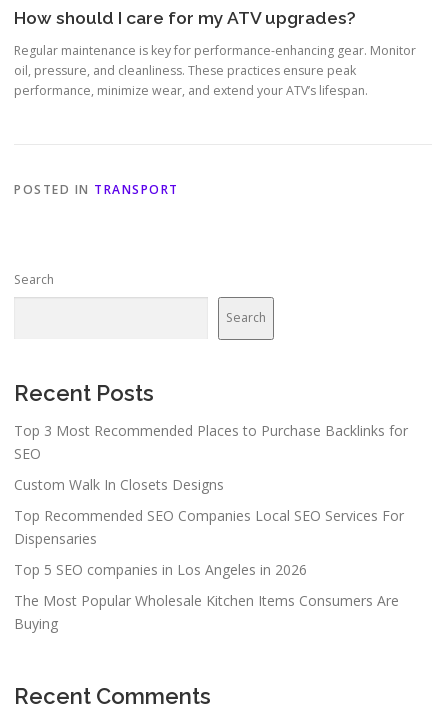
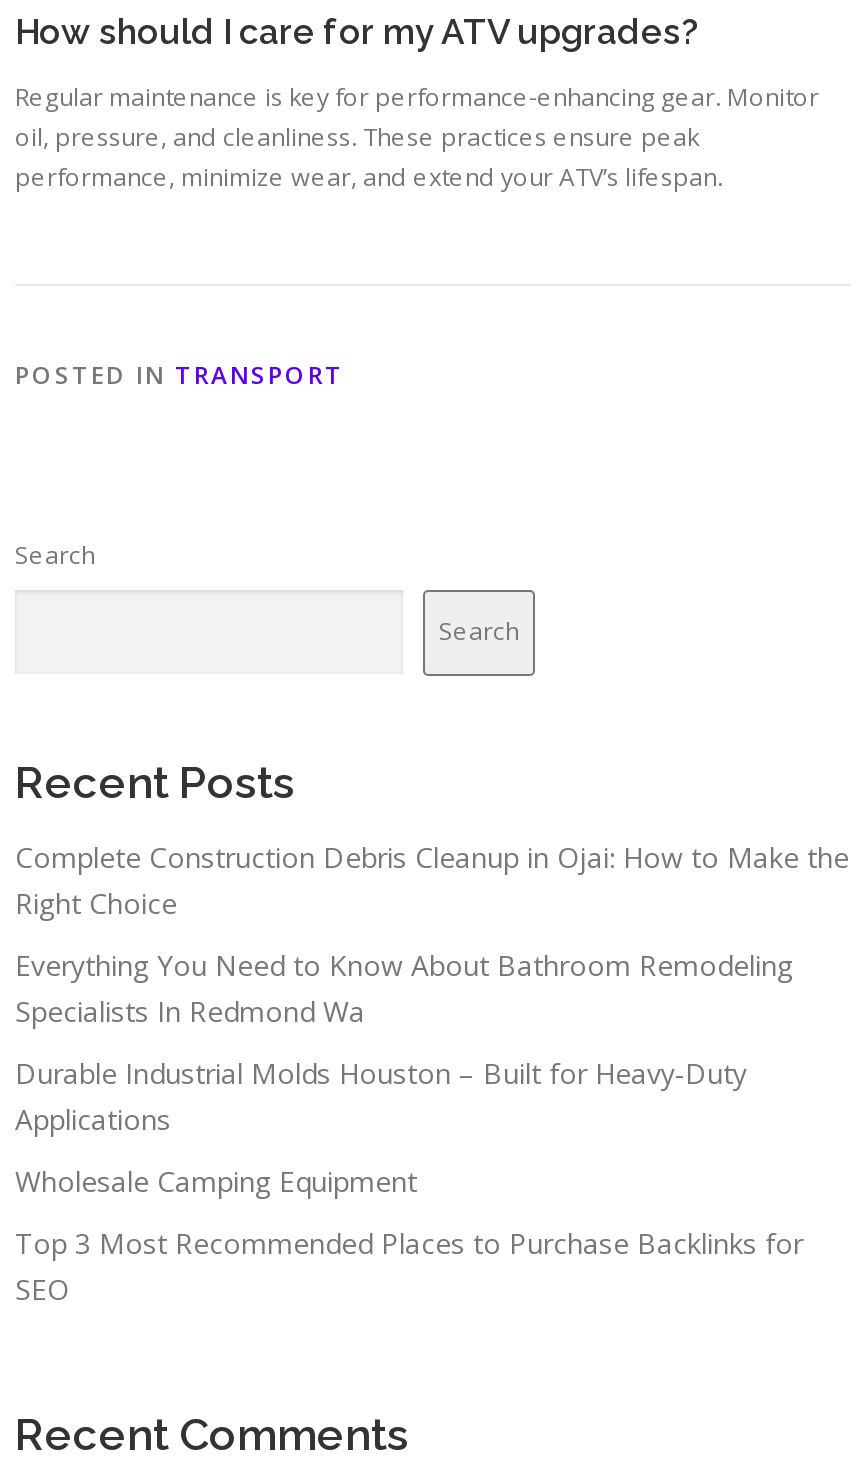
+ Complete Construction Debris Cleanup in Ojai: How to Make the
+ Right Choice
+ Everything You Need to Know About Bathroom Remodeling
+ Specialists In Redmond Wa
+ Durable Industrial Molds Houston – Built for Heavy-Duty
+ Applications
+ Wholesale Camping Equipment

moved down: Top 3 Most Recommended Places to Purchase Backlinks for | SEO

- Custom Walk In Closets Designs
- Top Recommended SEO Companies Local SEO Services For
- Dispensaries
- Top 5 SEO companies in Los Angeles in 2026
- The Most Popular Wholesale Kitchen Items Consumers Are
- Buying
